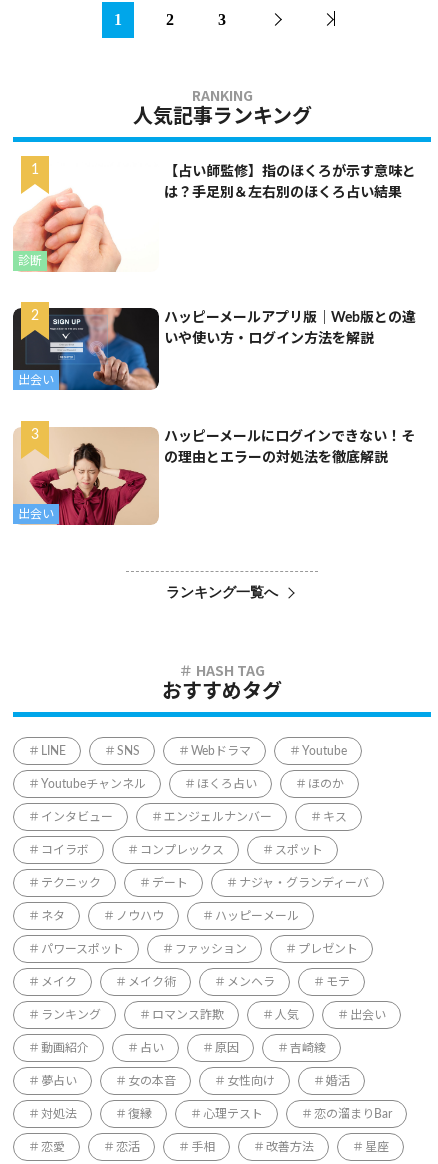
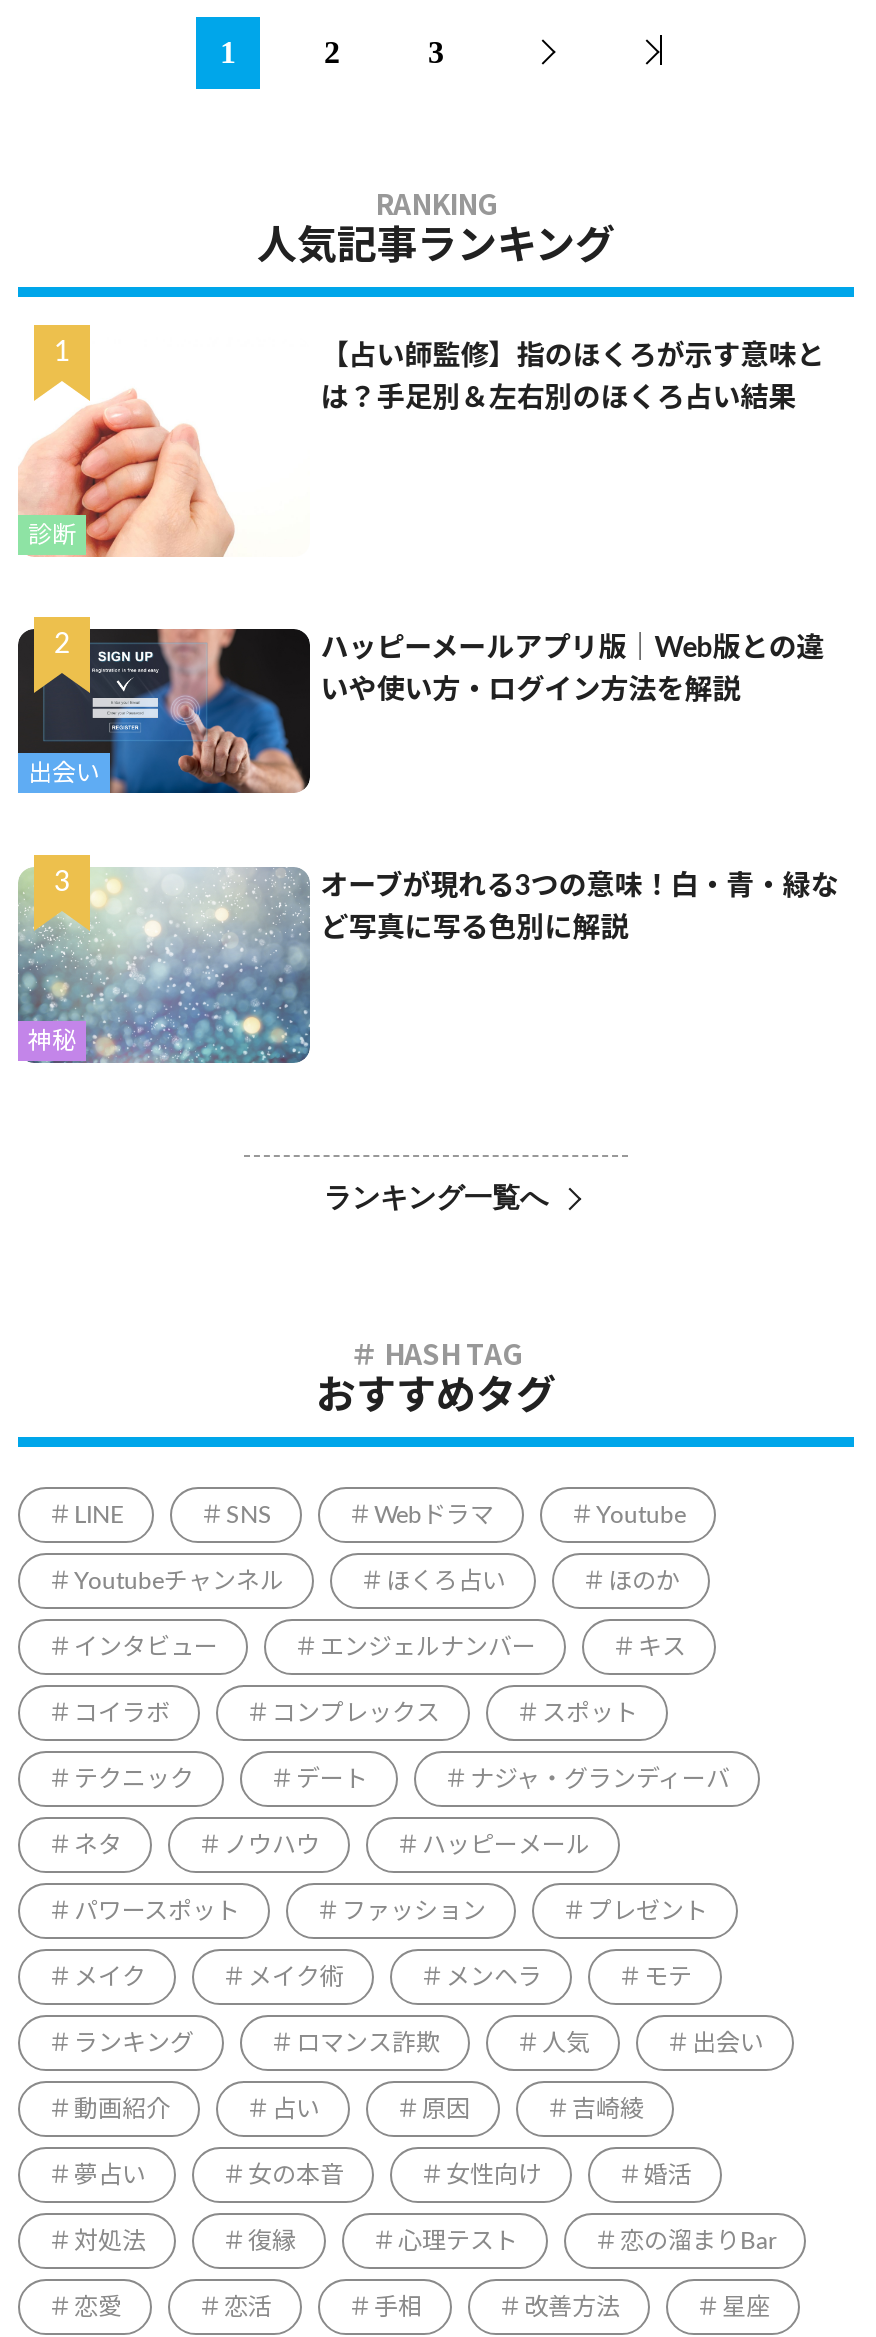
- [image]
- 出会い
+ [image]
+ 神秘

- ハッピーメールにログインできない！そ
+ オーブが現れる3つの意味！白・青・緑な

- の理由とエラーの対処法を徹底解説
+ ど写真に写る色別に解説
